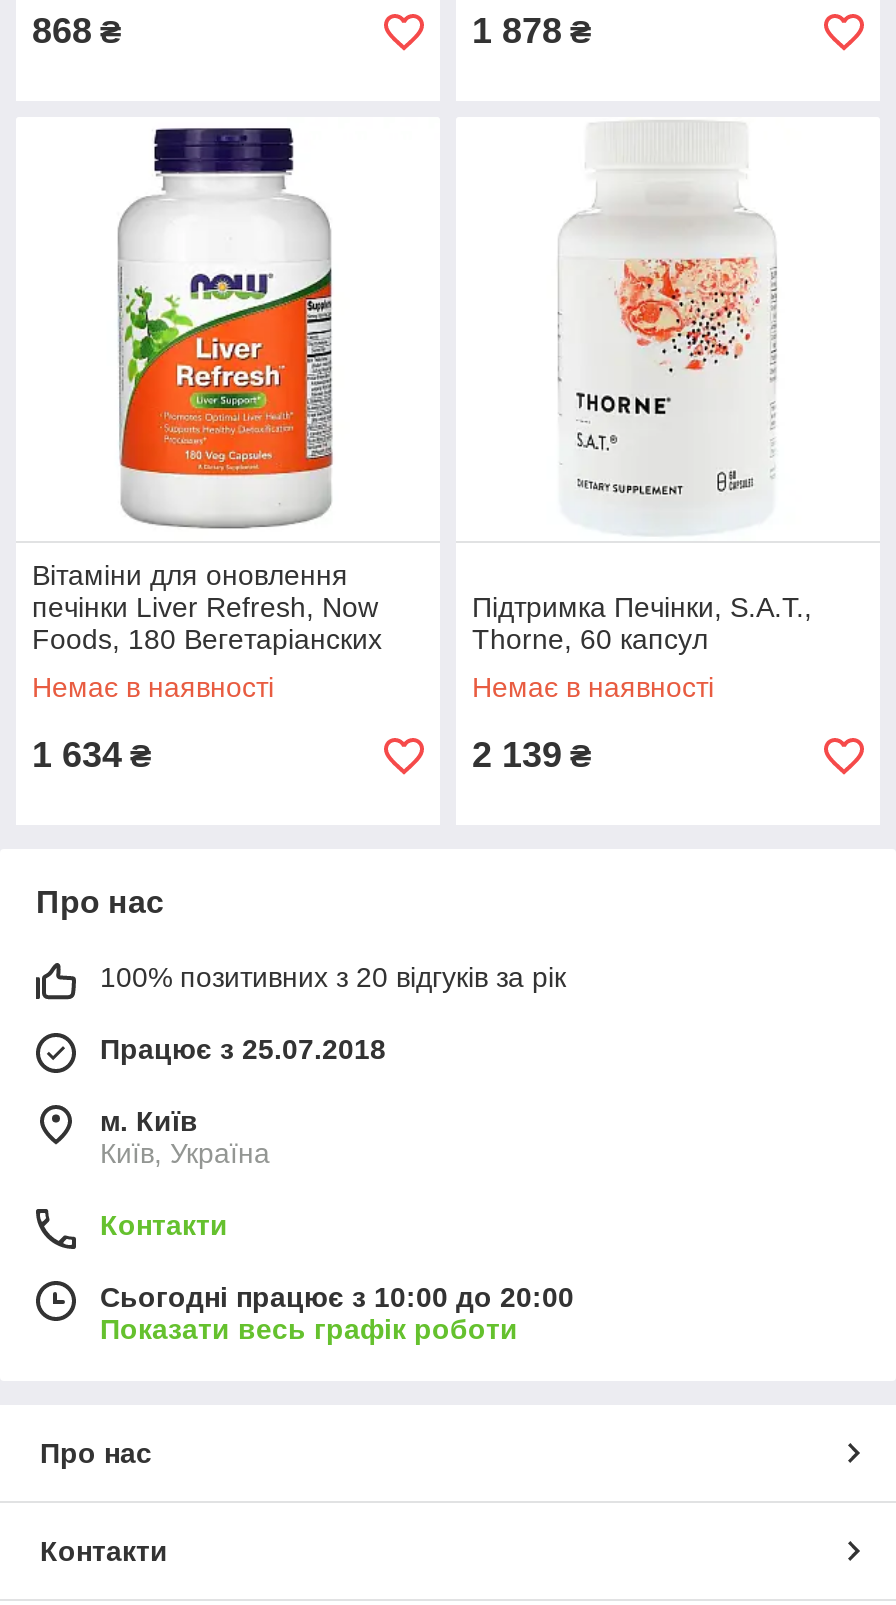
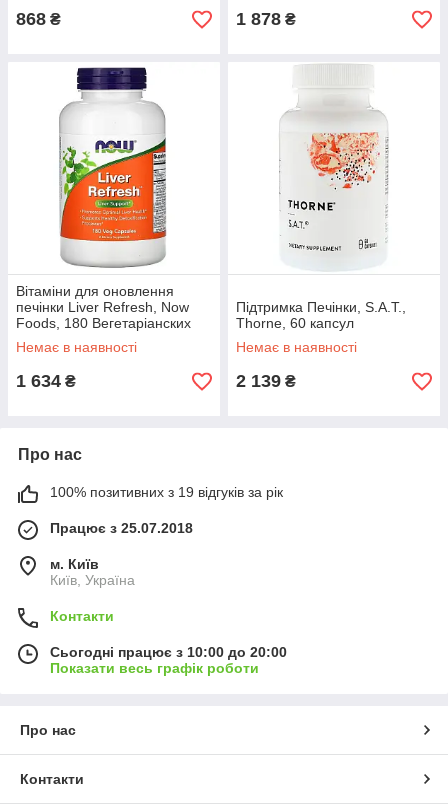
- 100% позитивних з 20 відгуків за рік
+ 100% позитивних з 19 відгуків за рік
